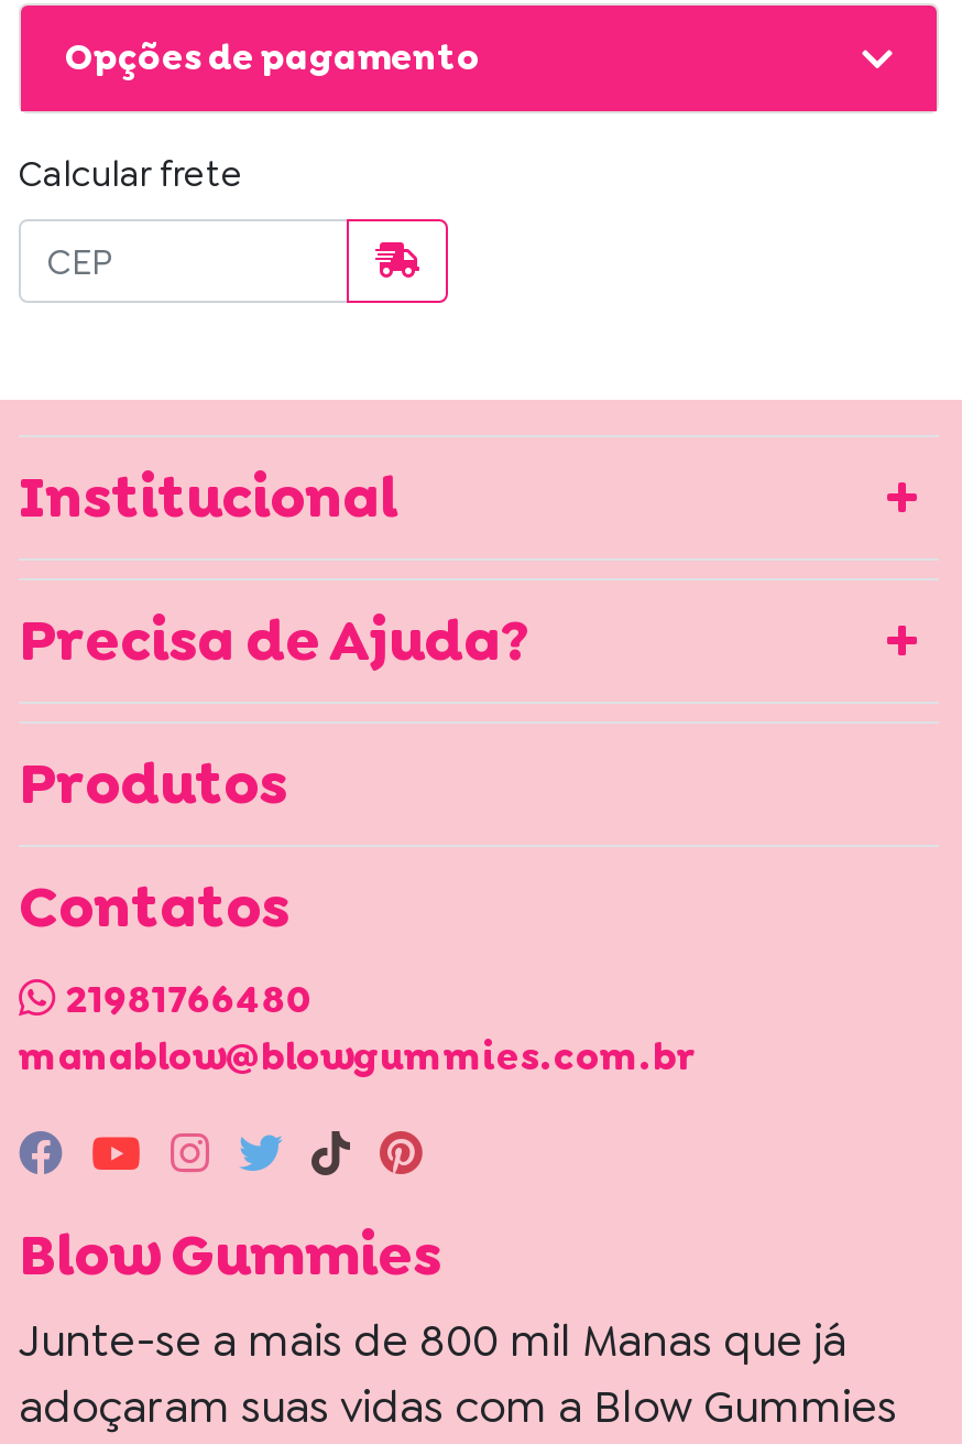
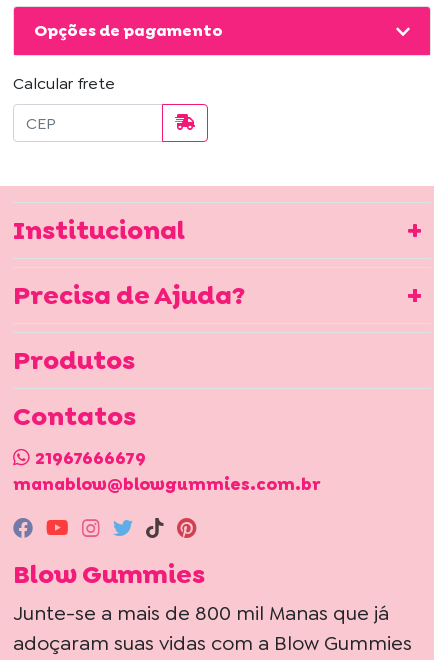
- 21981766480
+ 21967666679
